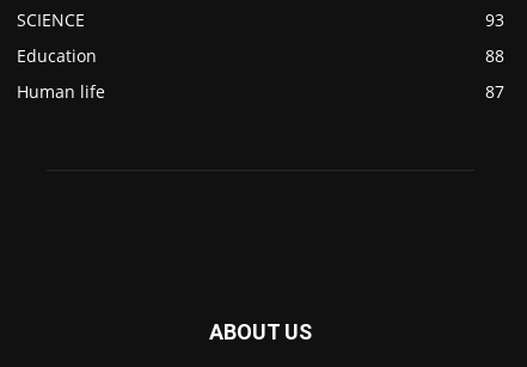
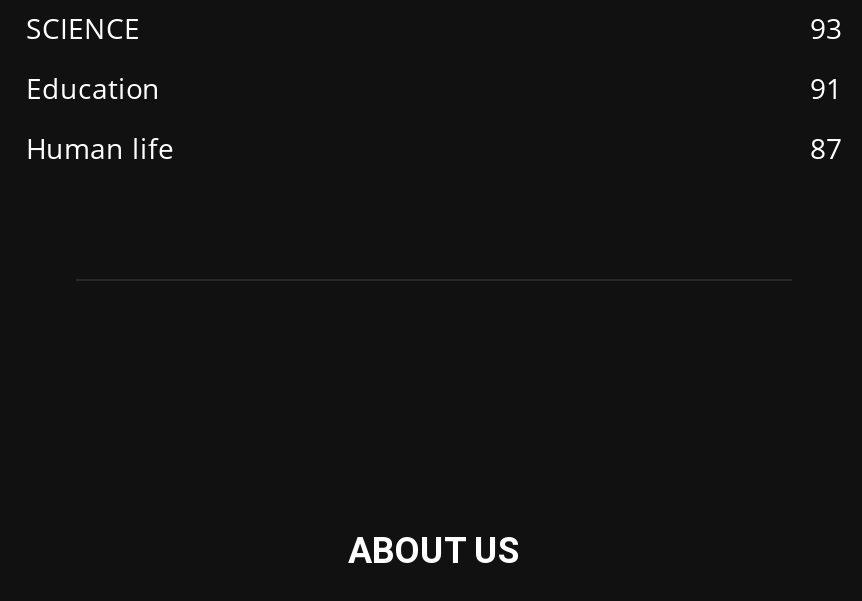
- 88
+ 91
